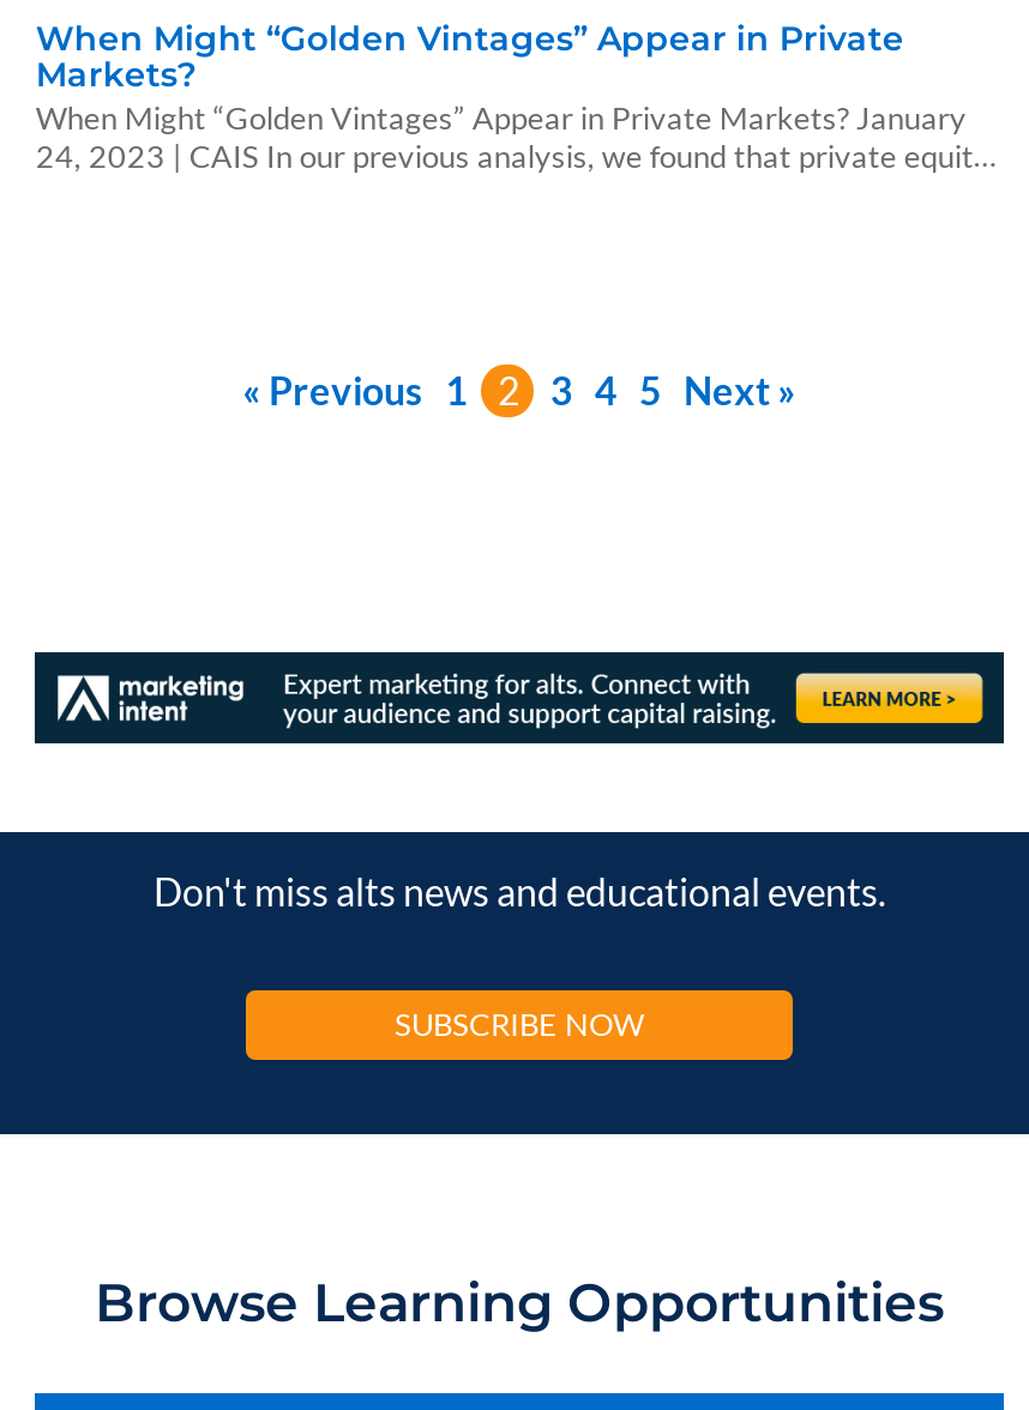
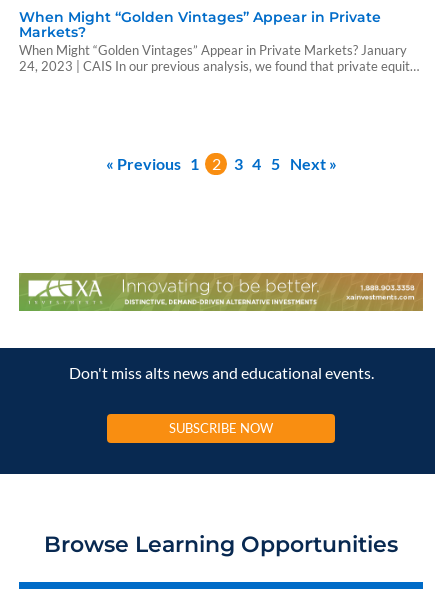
- [image]
+ [image]
